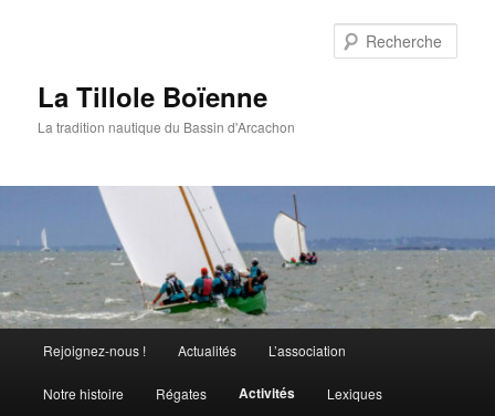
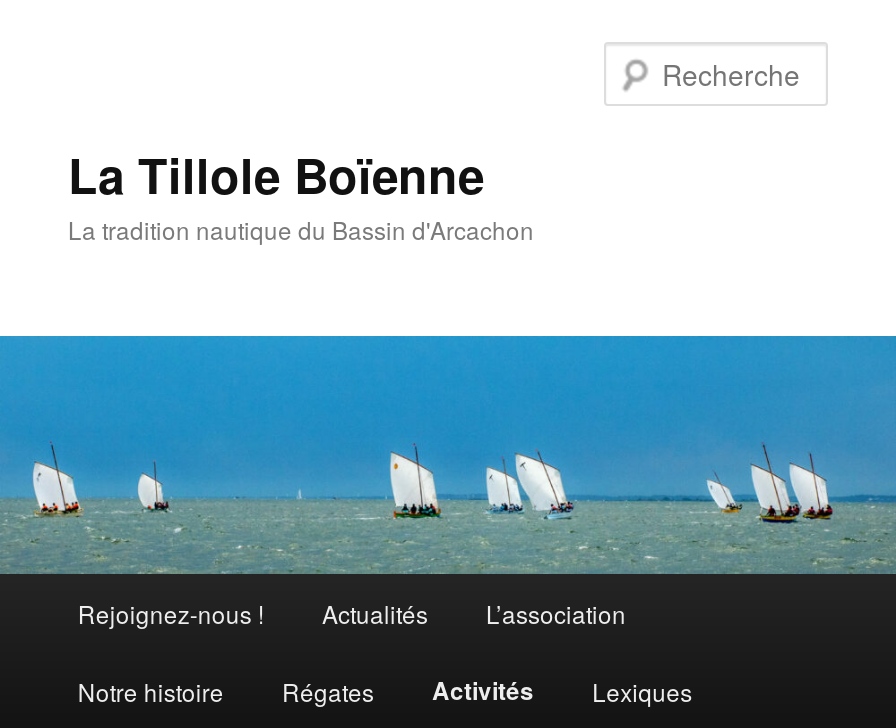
- [image]
+ [image]
